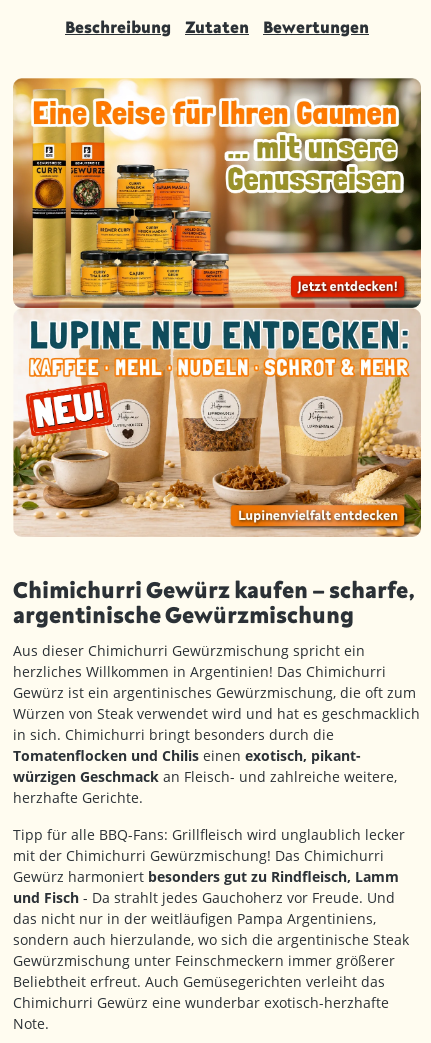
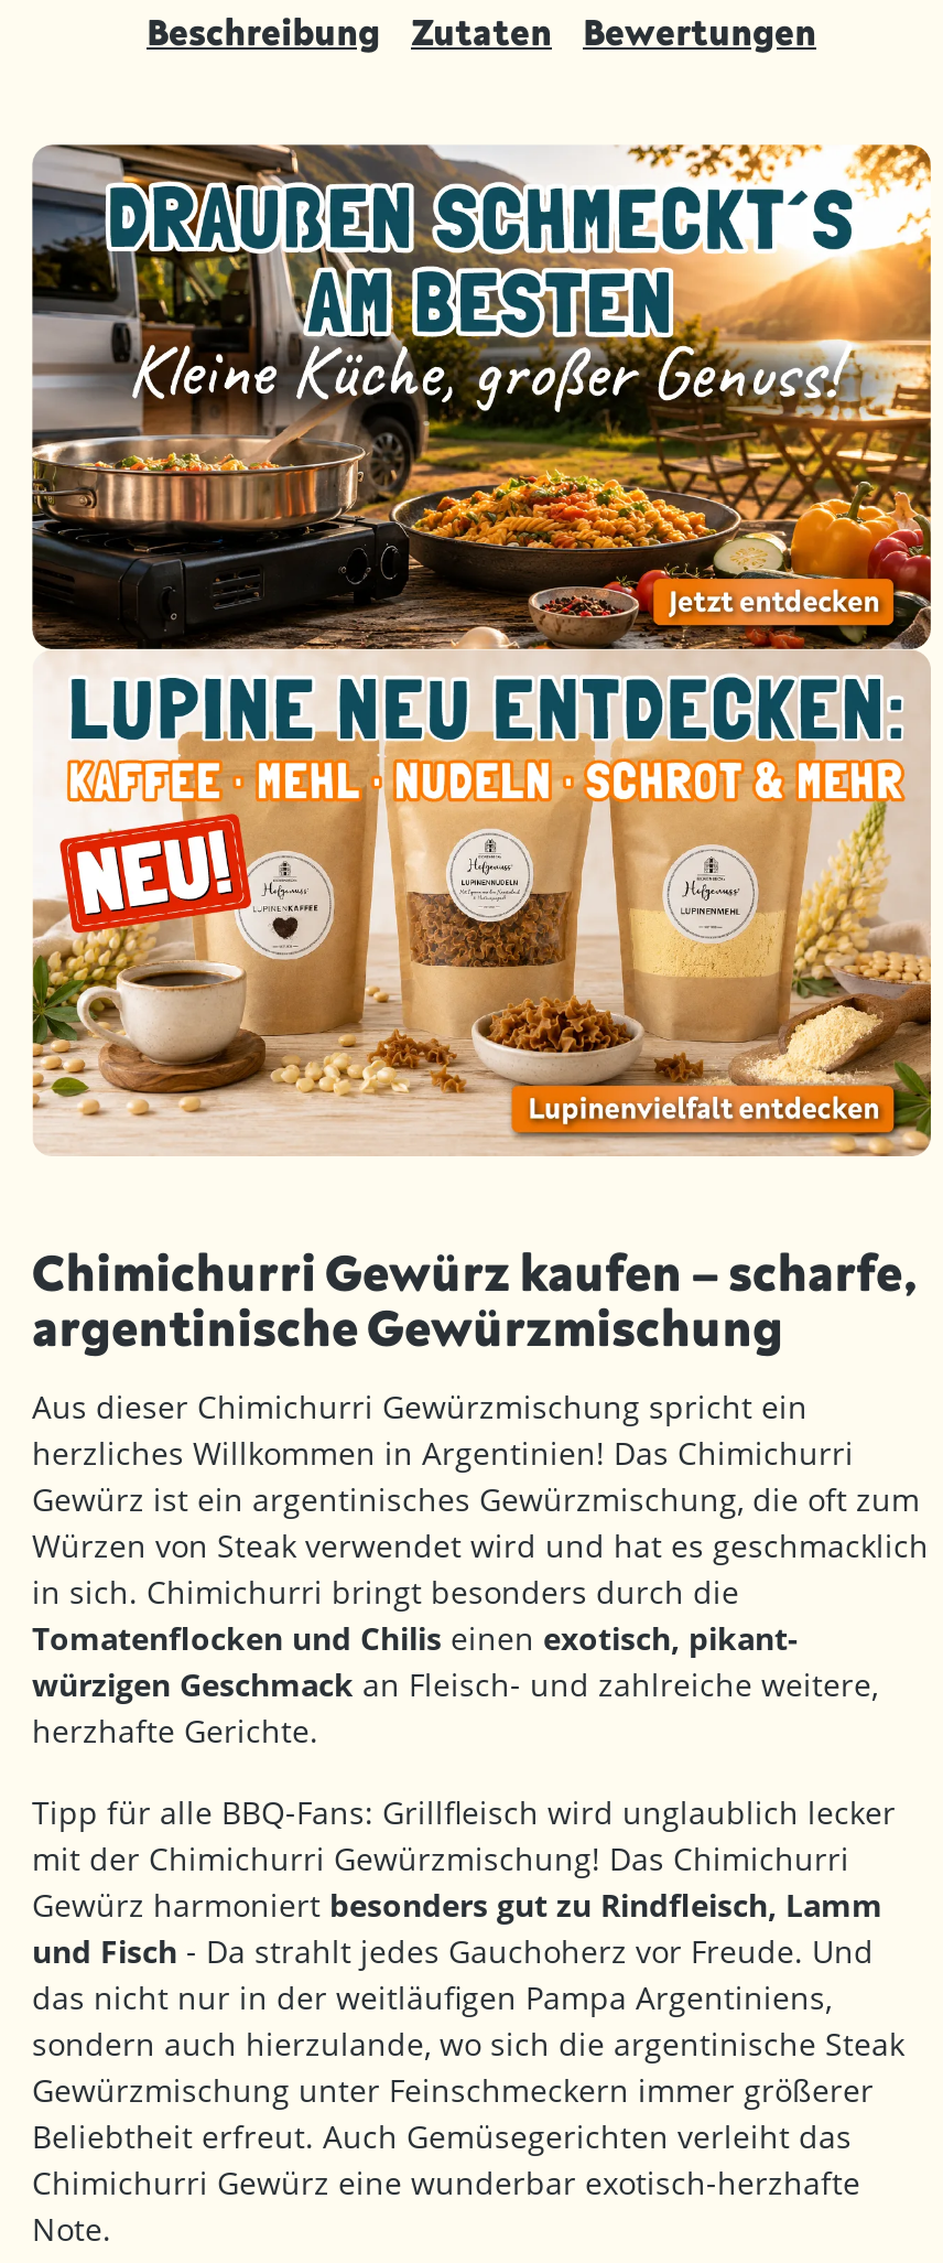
- [image]
+ [image]
